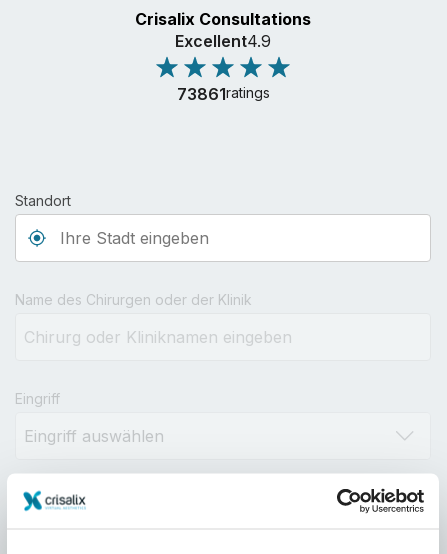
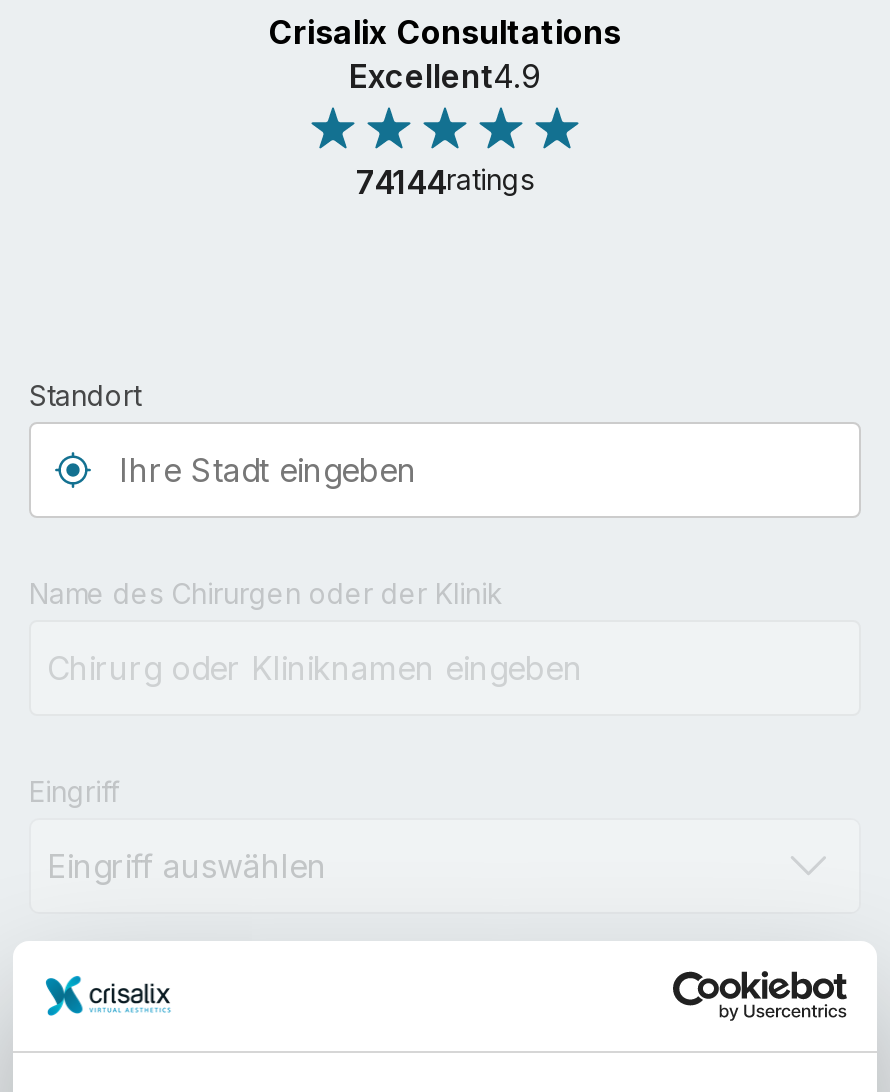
- 73861ratings
+ 74144ratings
